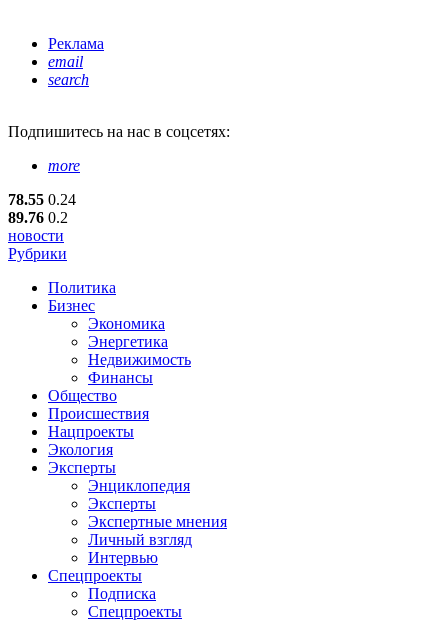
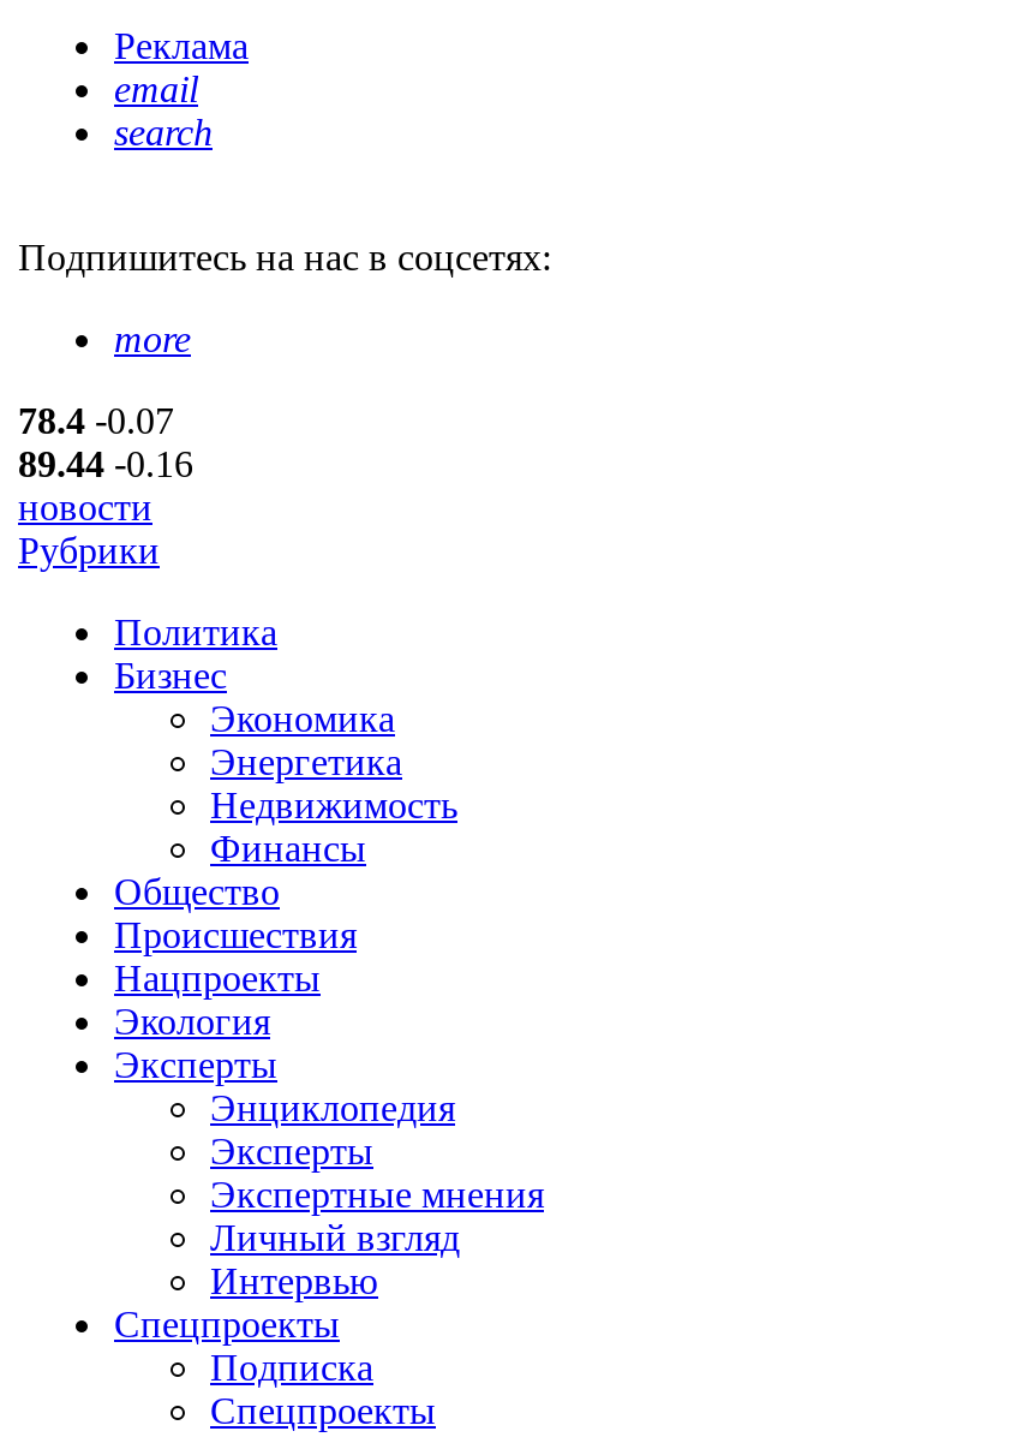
- 78.55 0.24
+ 78.4 -0.07

- 89.76 0.2
+ 89.44 -0.16
